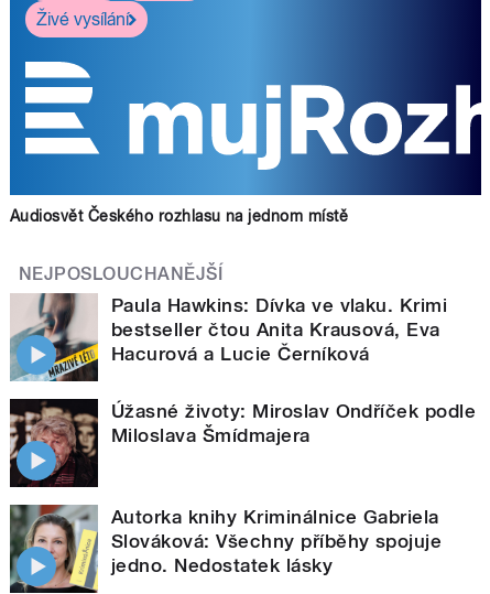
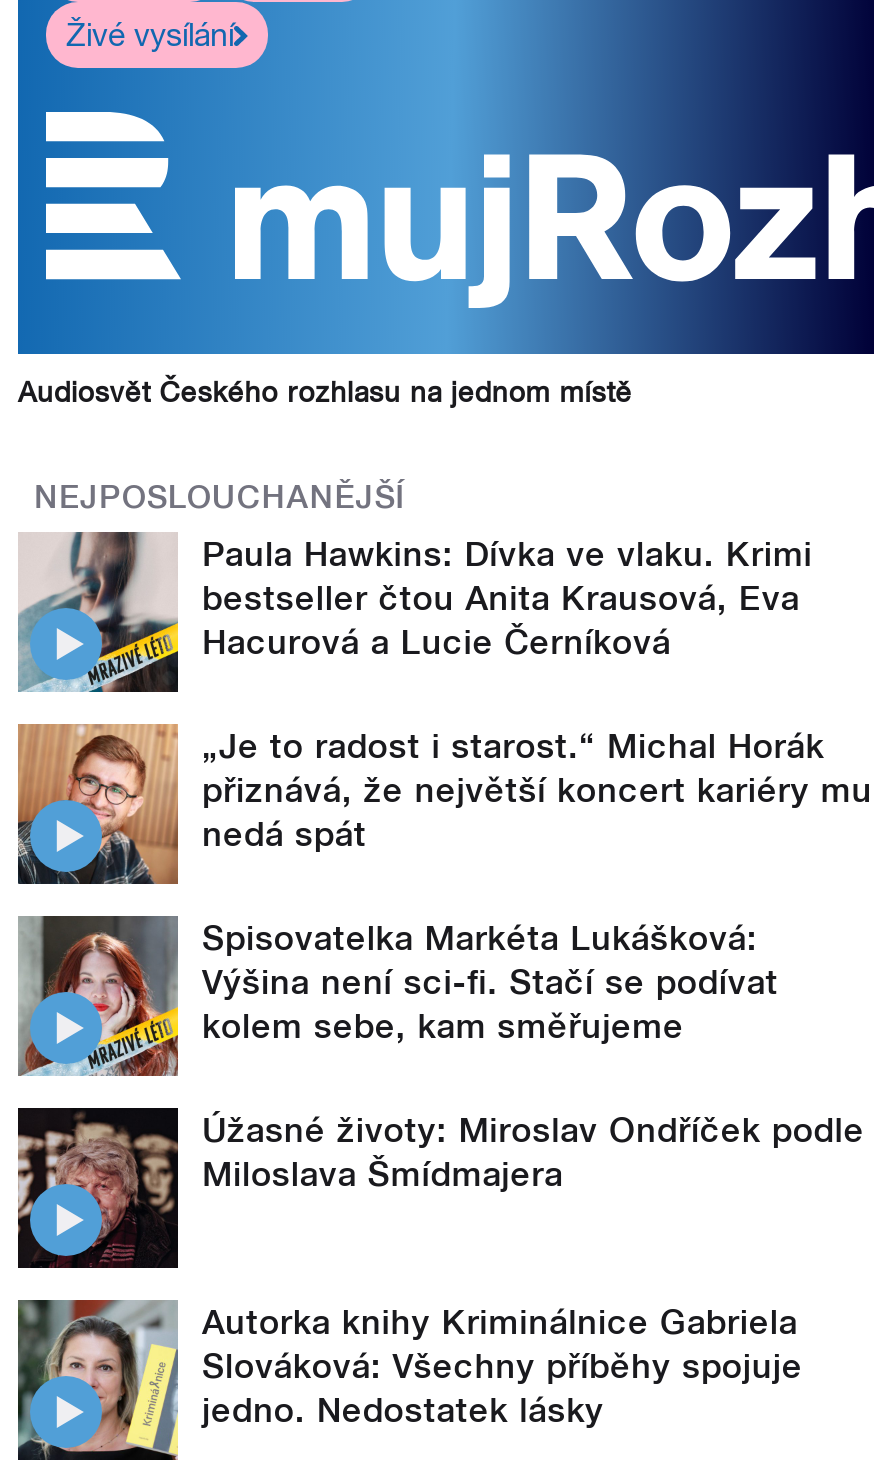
+ [image]
+ „Je to radost i starost.“ Michal Horák
+ přiznává, že největší koncert kariéry mu
+ nedá spát
+ Spisovatelka Markéta Lukášková:
+ Výšina není sci-fi. Stačí se podívat
+ kolem sebe, kam směřujeme

+ [image]
